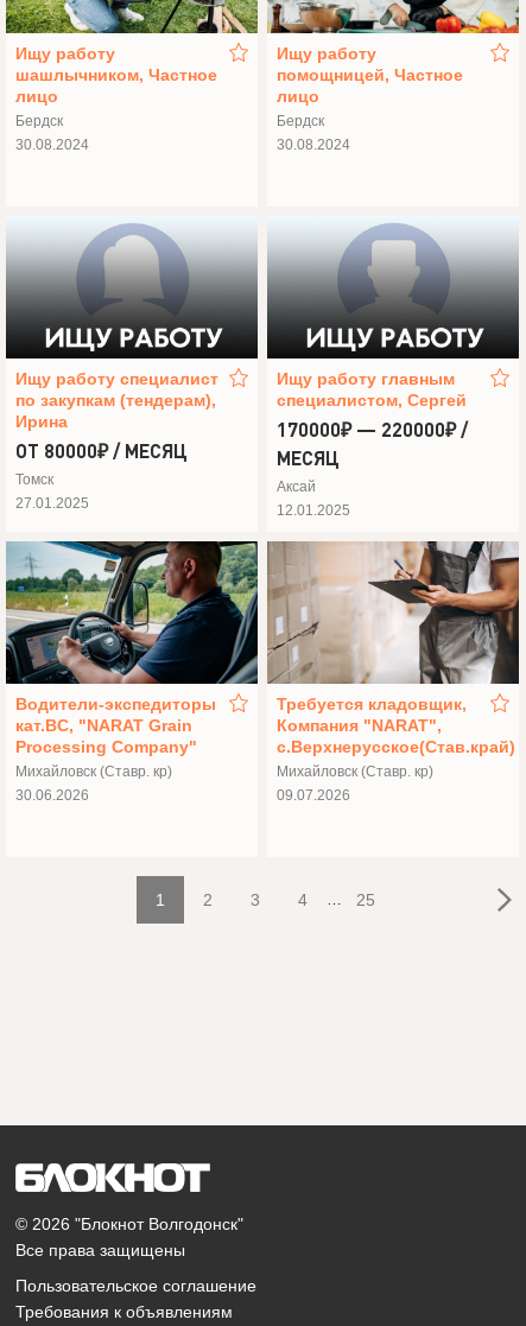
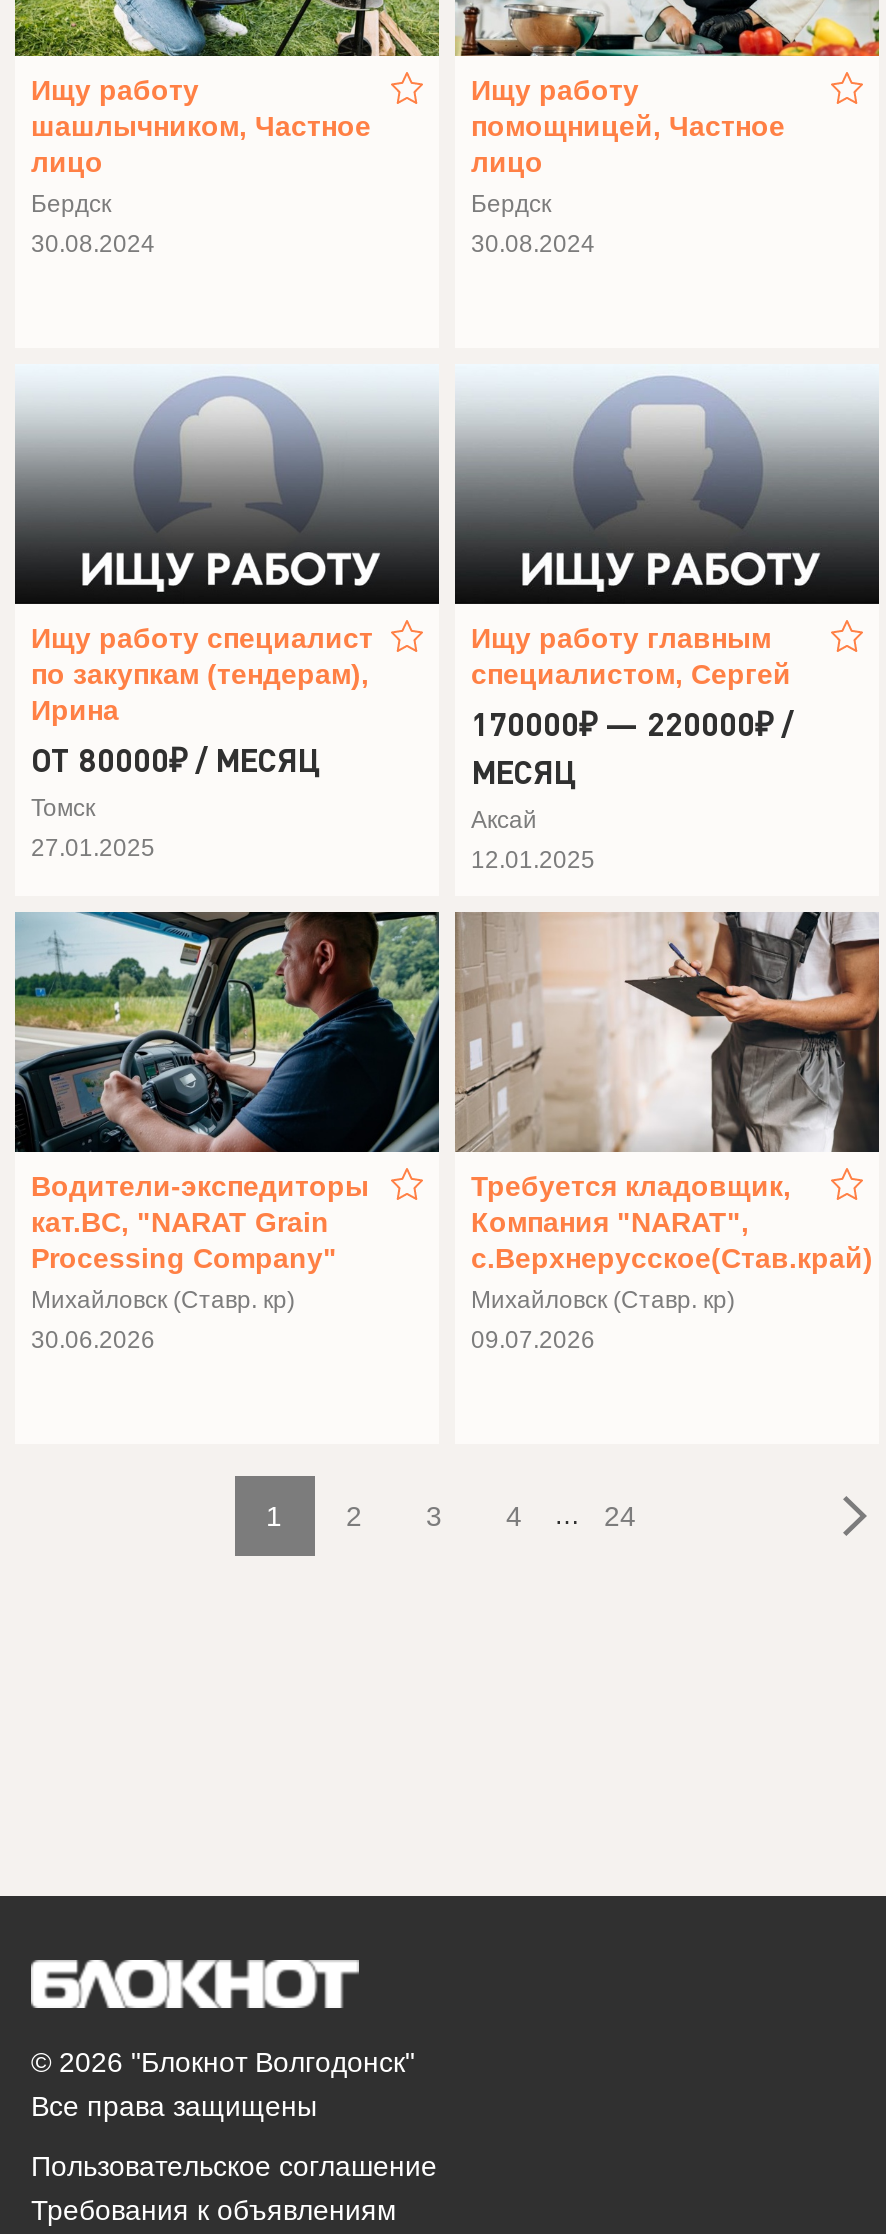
- 25
+ 24
